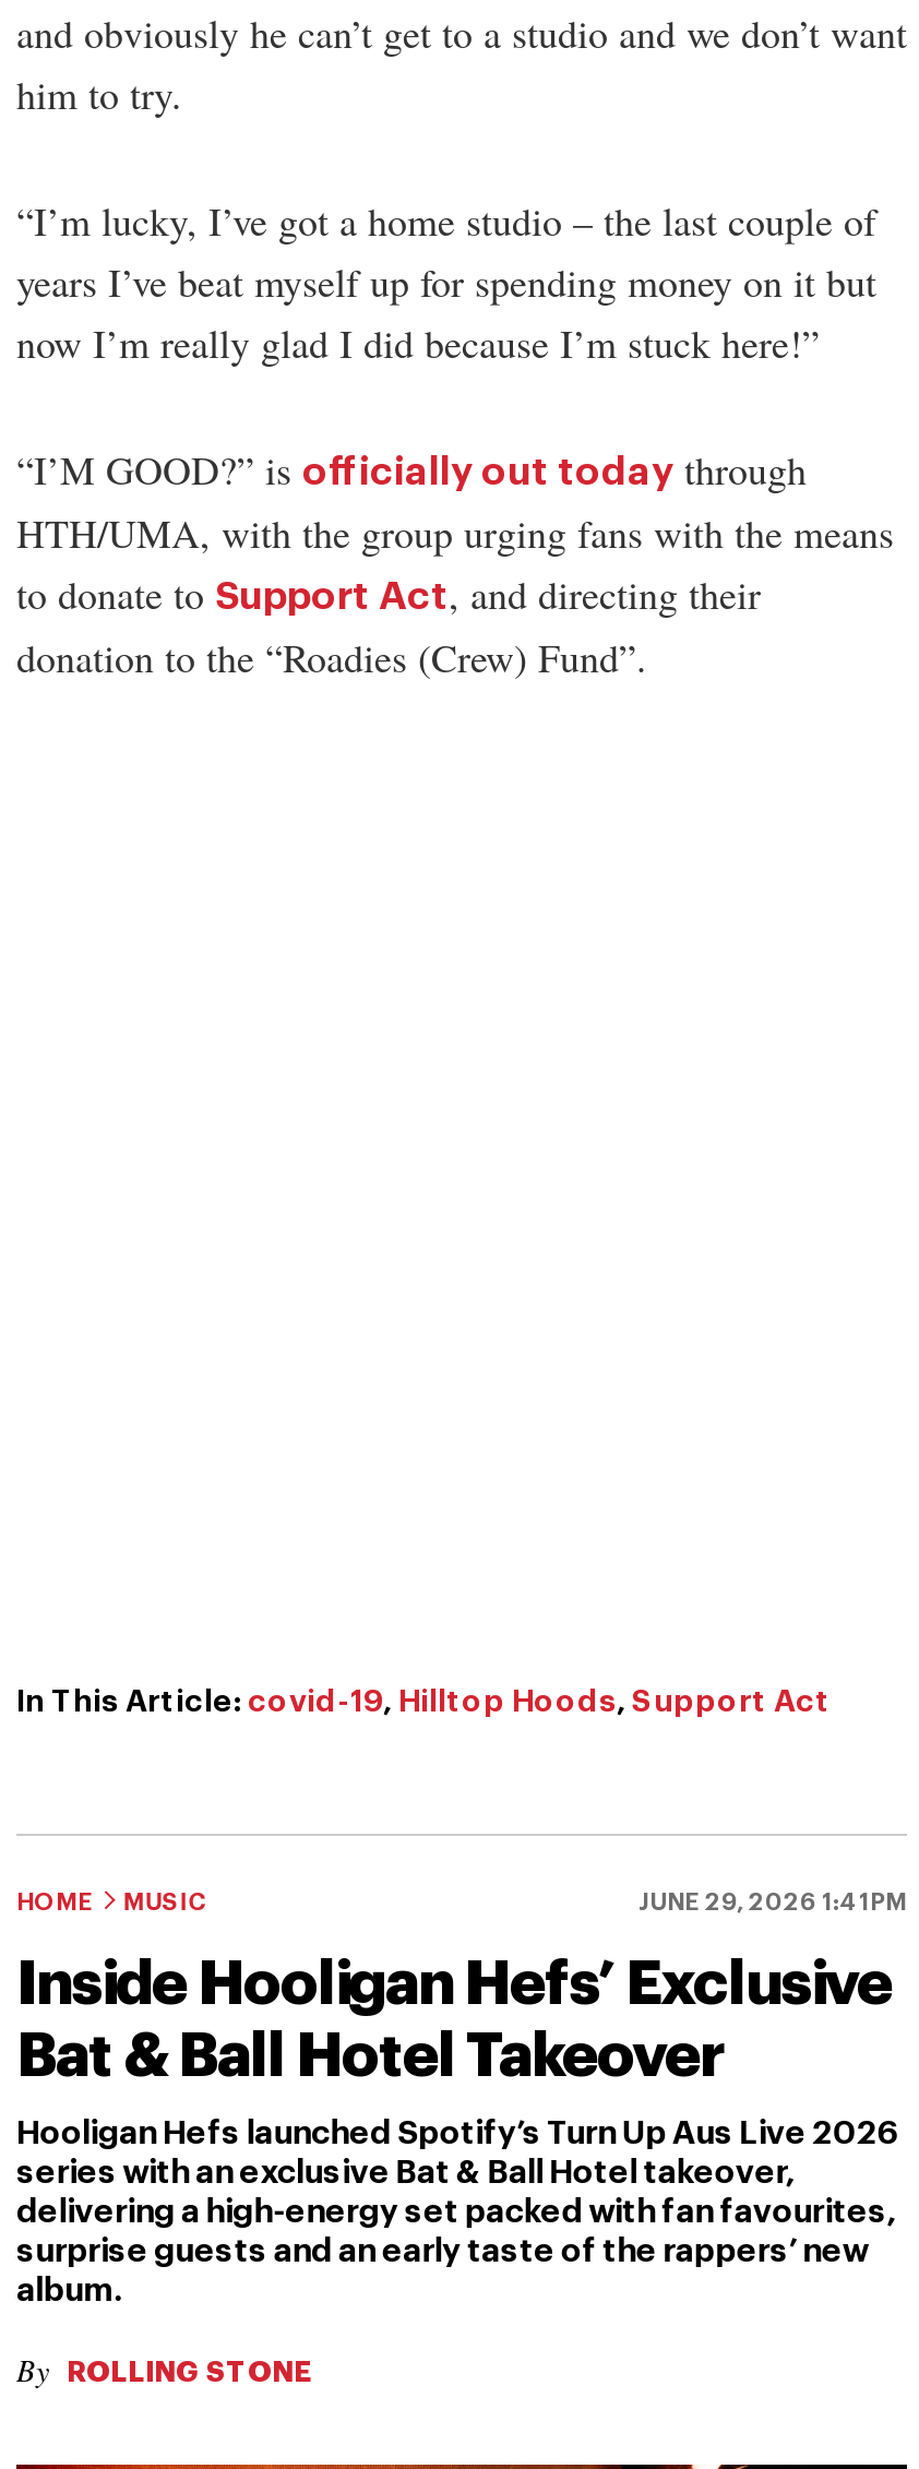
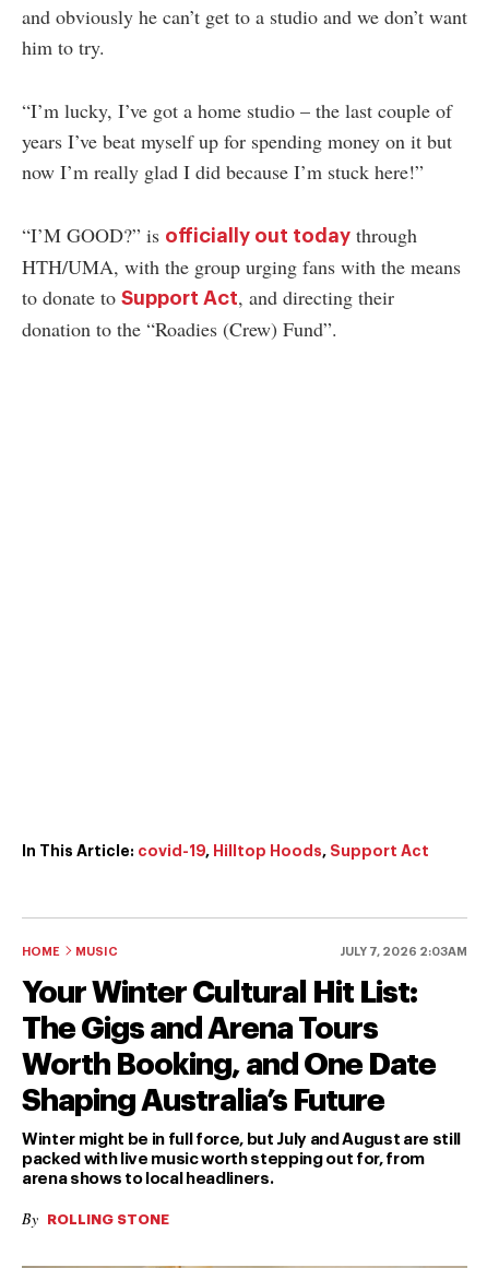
- JUNE 29, 2026 1:41PM
+ JULY 7, 2026 2:03AM

- Inside Hooligan Hefs’ Exclusive
- Bat & Ball Hotel Takeover
+ Your Winter Cultural Hit List:
+ The Gigs and Arena Tours
+ Worth Booking, and One Date
+ Shaping Australia’s Future

- Hooligan Hefs launched Spotify’s Turn Up Aus Live 2026
- series with an exclusive Bat & Ball Hotel takeover,
- delivering a high-energy set packed with fan favourites,
- surprise guests and an early taste of the rappers’ new
- album.
+ Winter might be in full force, but July and August are still
+ packed with live music worth stepping out for, from
+ arena shows to local headliners.
